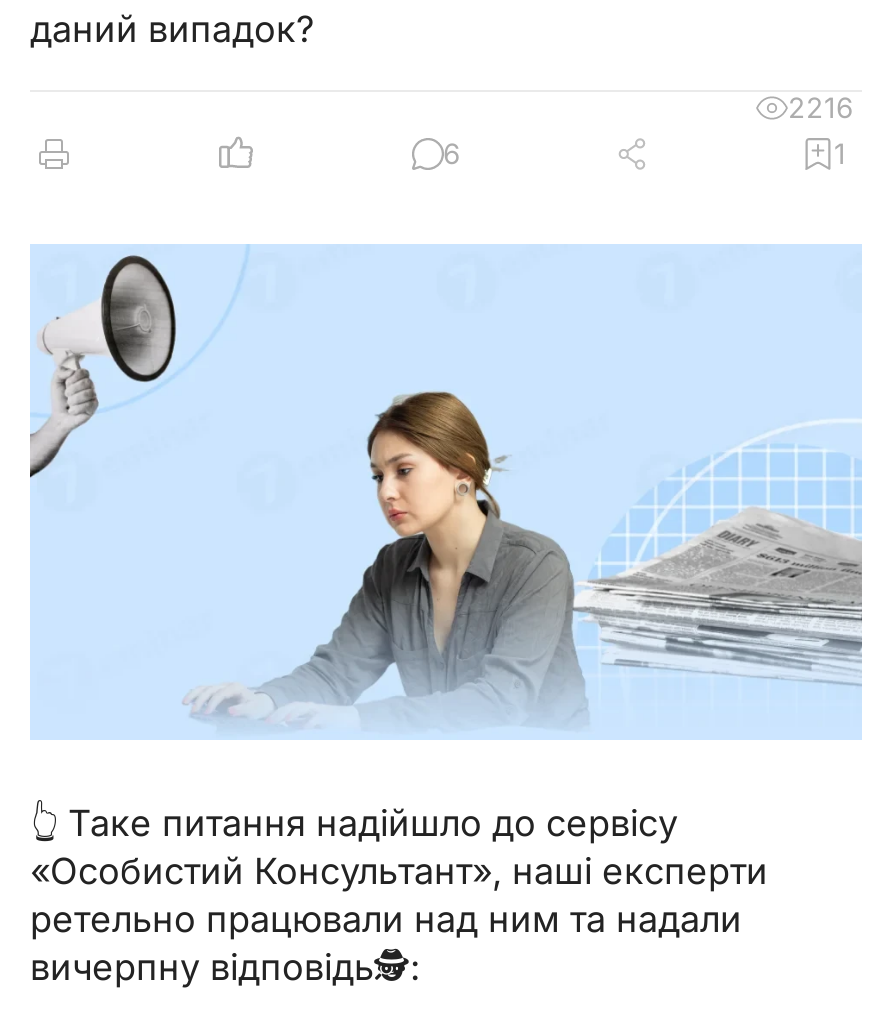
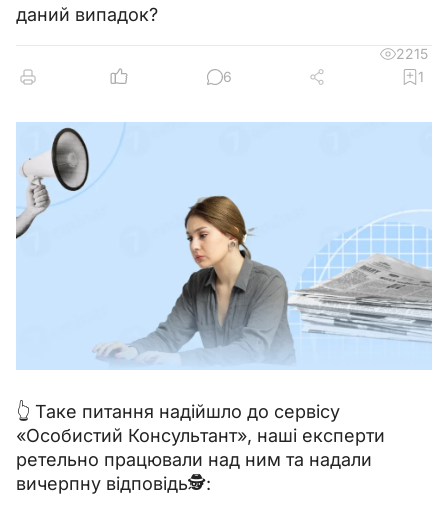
- 2216
+ 2215
